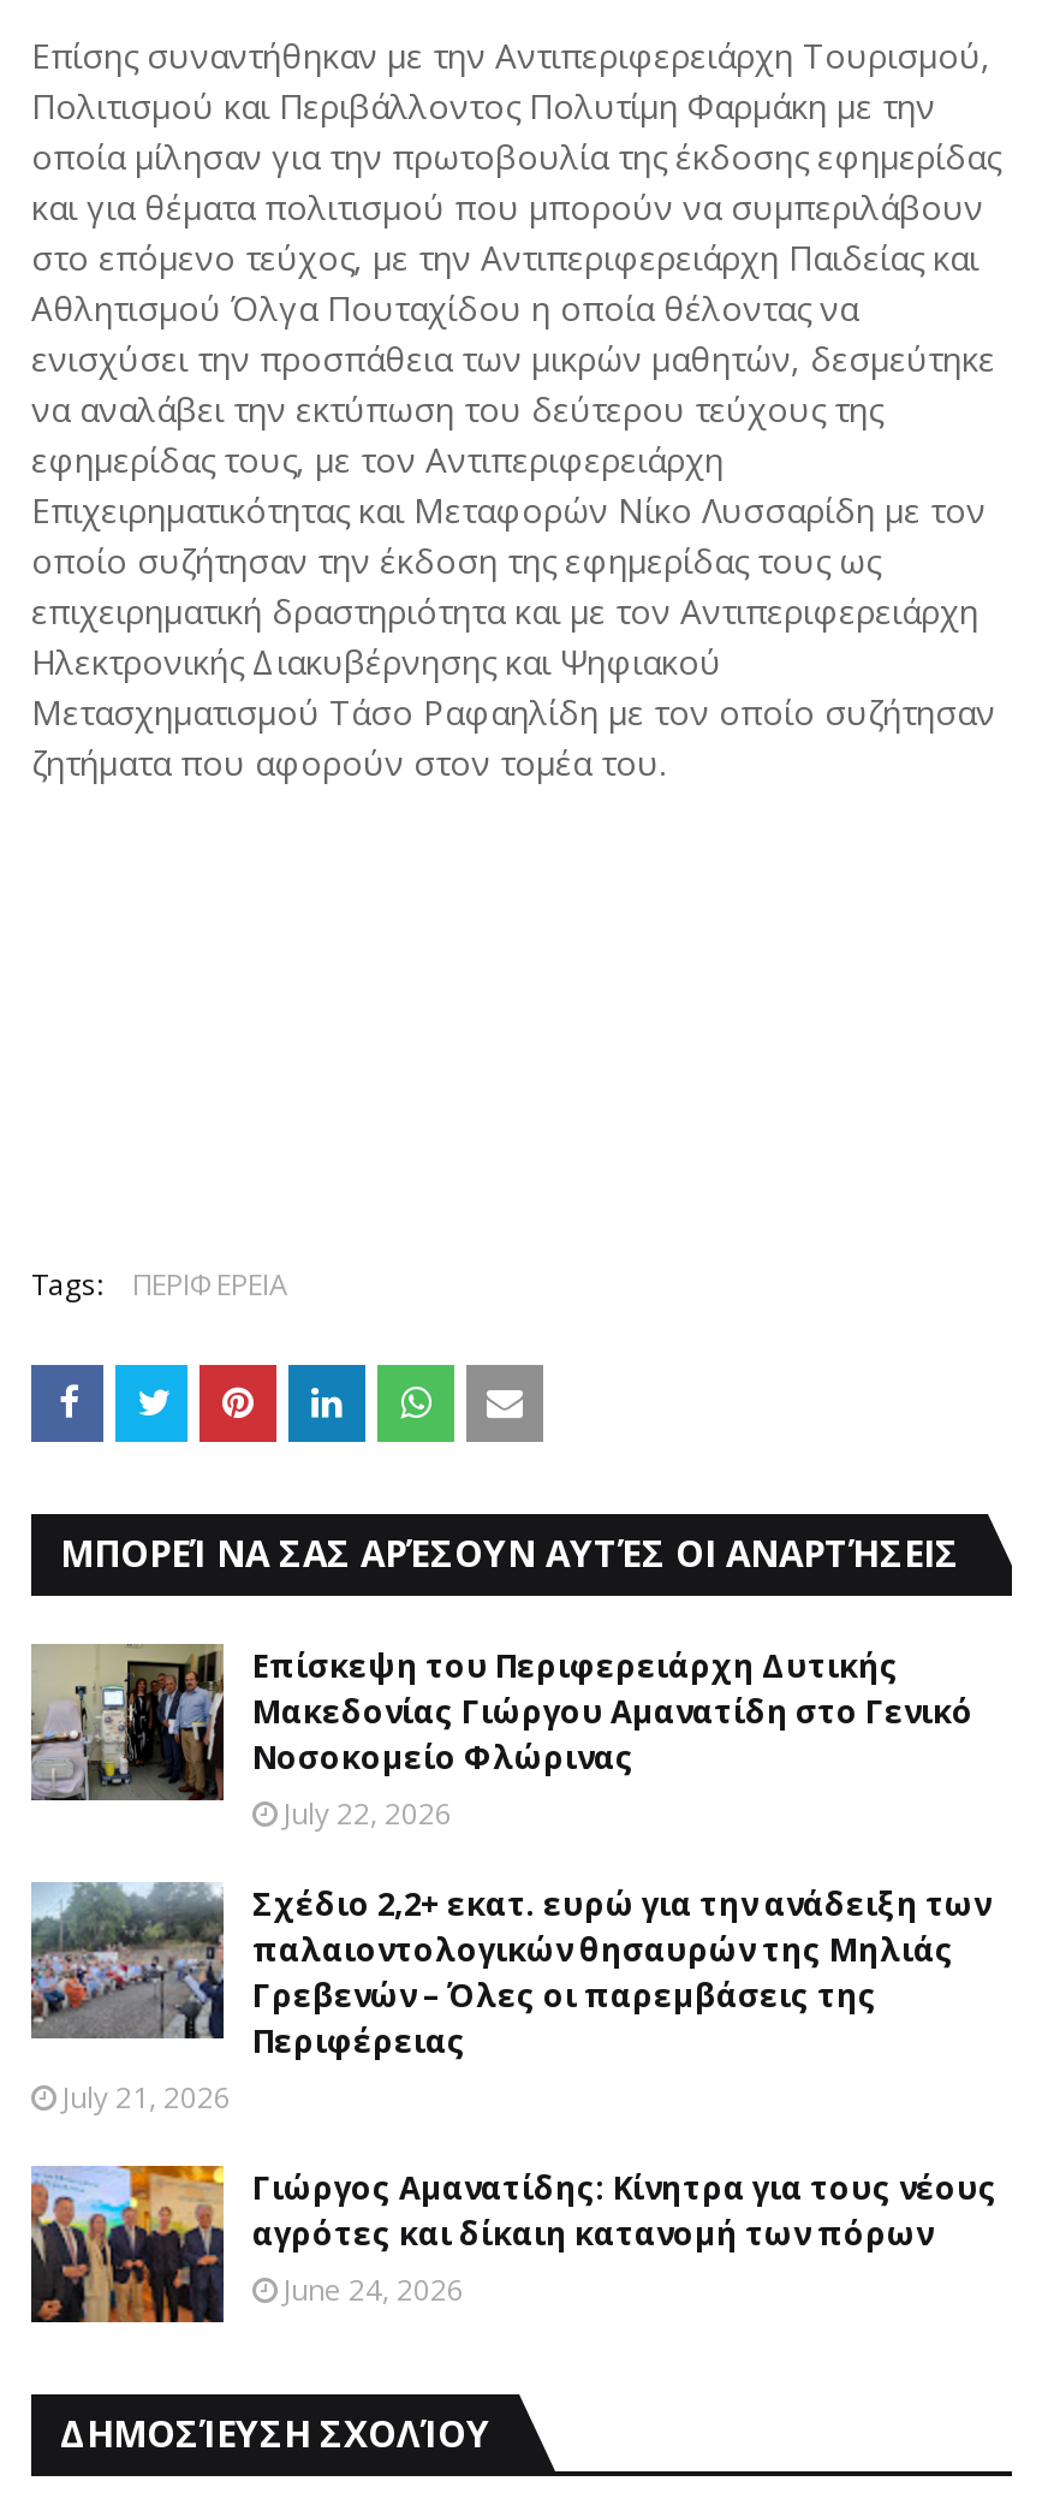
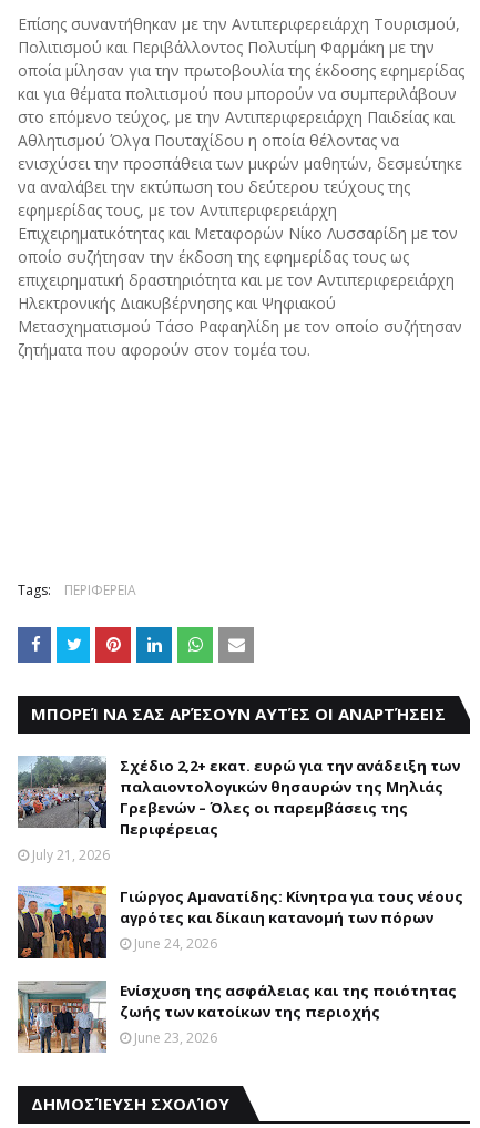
- [image]
- Επίσκεψη του Περιφερειάρχη Δυτικής
- Μακεδονίας Γιώργου Αμανατίδη στο Γενικό
- Νοσοκομείο Φλώρινας
- July 22, 2026

moved up: [image] | Σχέδιο 2,2+ εκατ. ευρώ για την ανάδειξη των | παλαιοντολογικών θησαυρών της Μηλιάς | ... | αγρότες και δίκαιη κατανομή των πόρων | June 24, 2026

+ [image]
+ Eνίσχυση της ασφάλειας και της ποιότητας
+ ζωής των κατοίκων της περιοχής
+ June 23, 2026
